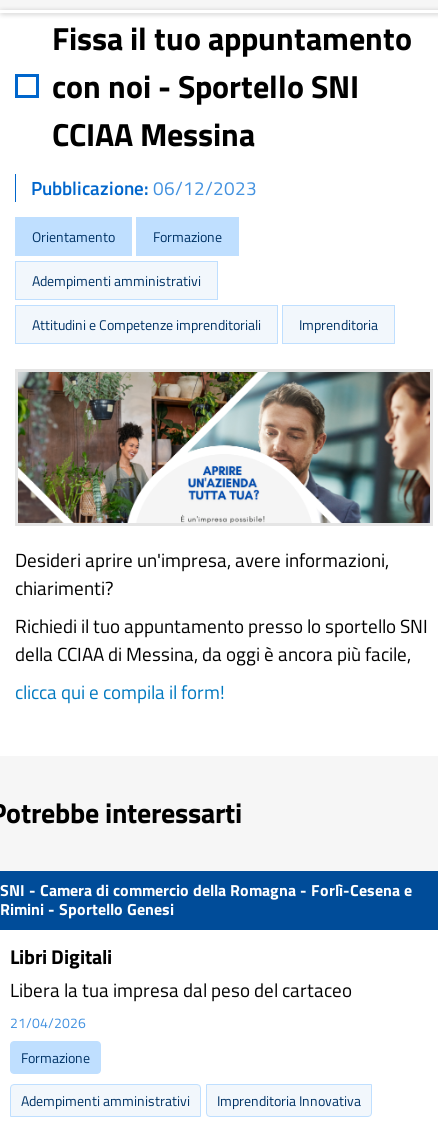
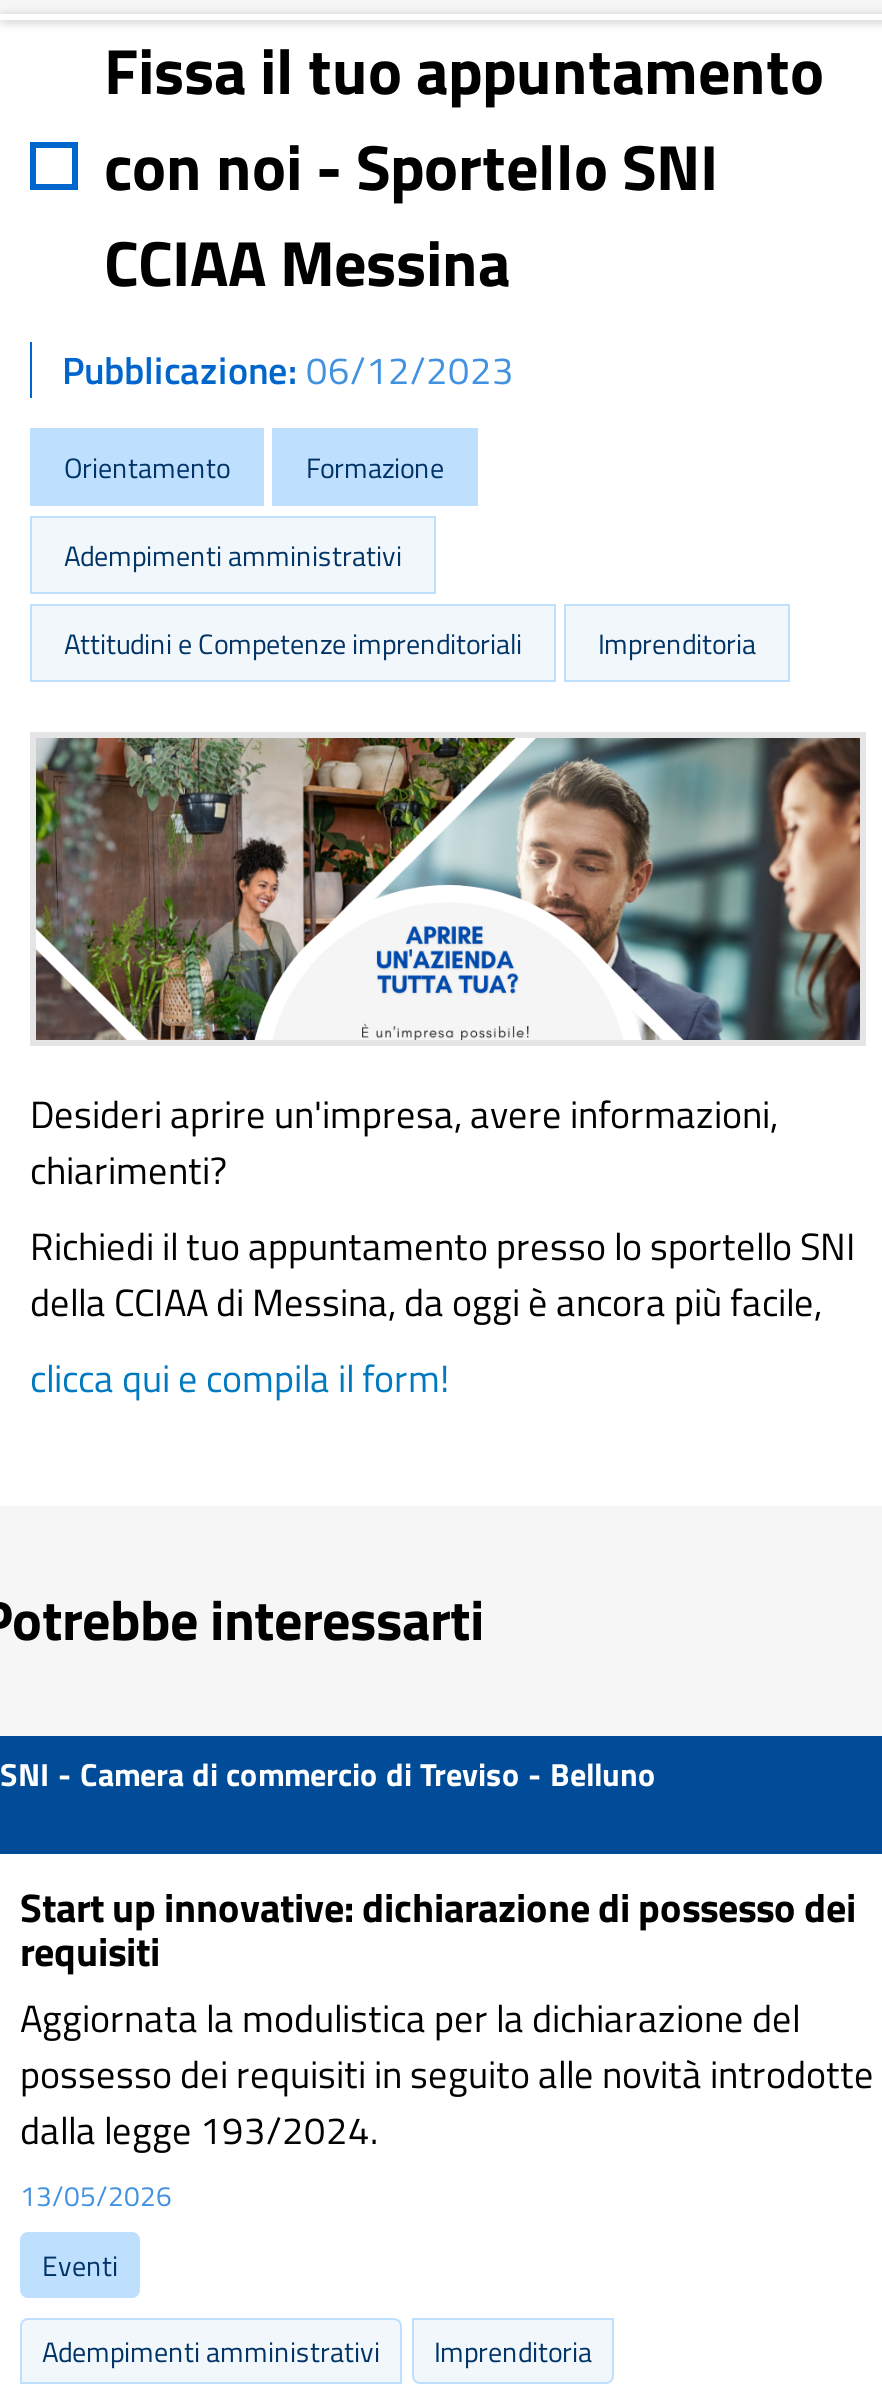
- SNI - Camera di commercio della Romagna - Forlì-Cesena e
- Rimini - Sportello Genesi
+ SNI - Camera di commercio di Treviso - Belluno

- Libri Digitali
- Libera la tua impresa dal peso del cartaceo
- 21/04/2026
+ Start up innovative: dichiarazione di possesso dei
+ requisiti
+ Aggiornata la modulistica per la dichiarazione del
+ possesso dei requisiti in seguito alle novità introdotte
+ dalla legge 193/2024.
+ 13/05/2026

- Formazione
+ Eventi

- Imprenditoria Innovativa
+ Imprenditoria
